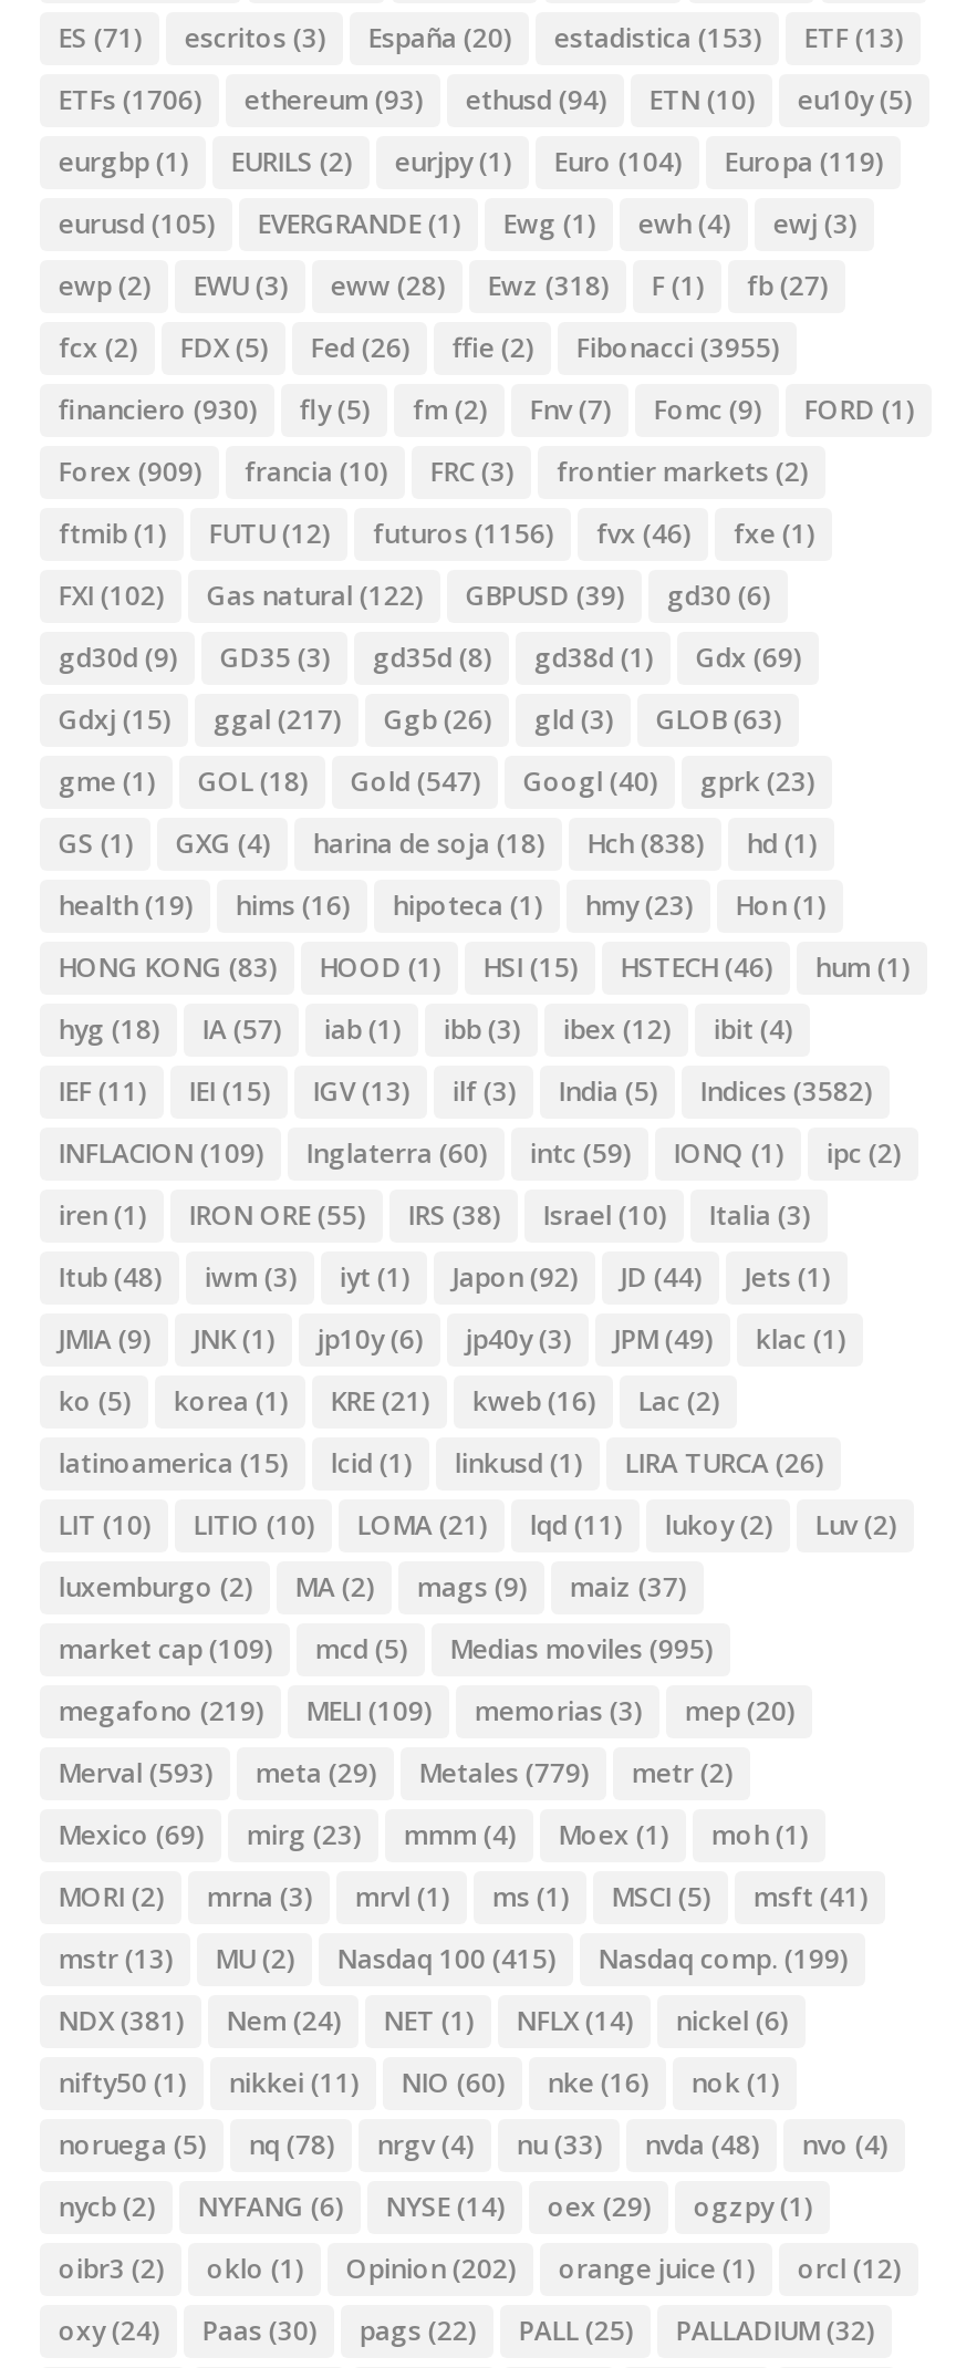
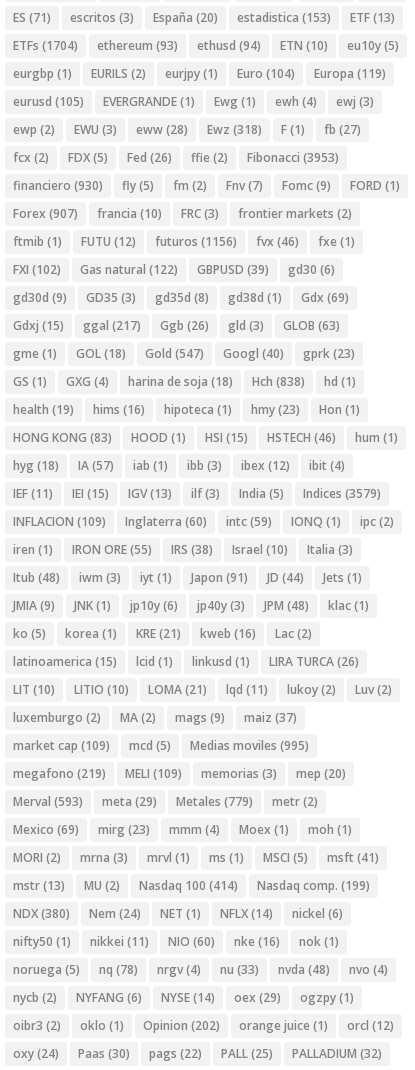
- ETFs (1706) ethereum (93) ethusd (94) ETN (10) eu10y (5)
+ ETFs (1704) ethereum (93) ethusd (94) ETN (10) eu10y (5)

- fcx (2) FDX (5) Fed (26) ffie (2) Fibonacci (3955)
+ fcx (2) FDX (5) Fed (26) ffie (2) Fibonacci (3953)

- Forex (909) francia (10) FRC (3) frontier markets (2)
+ Forex (907) francia (10) FRC (3) frontier markets (2)

- IEF (11) IEI (15) IGV (13) ilf (3) India (5) Indices (3582)
+ IEF (11) IEI (15) IGV (13) ilf (3) India (5) Indices (3579)

- Itub (48) iwm (3) iyt (1) Japon (92) JD (44) Jets (1)
+ Itub (48) iwm (3) iyt (1) Japon (91) JD (44) Jets (1)

- JMIA (9) JNK (1) jp10y (6) jp40y (3) JPM (49) klac (1)
+ JMIA (9) JNK (1) jp10y (6) jp40y (3) JPM (48) klac (1)

- mstr (13) MU (2) Nasdaq 100 (415) Nasdaq comp. (199)
+ mstr (13) MU (2) Nasdaq 100 (414) Nasdaq comp. (199)

- NDX (381) Nem (24) NET (1) NFLX (14) nickel (6)
+ NDX (380) Nem (24) NET (1) NFLX (14) nickel (6)
